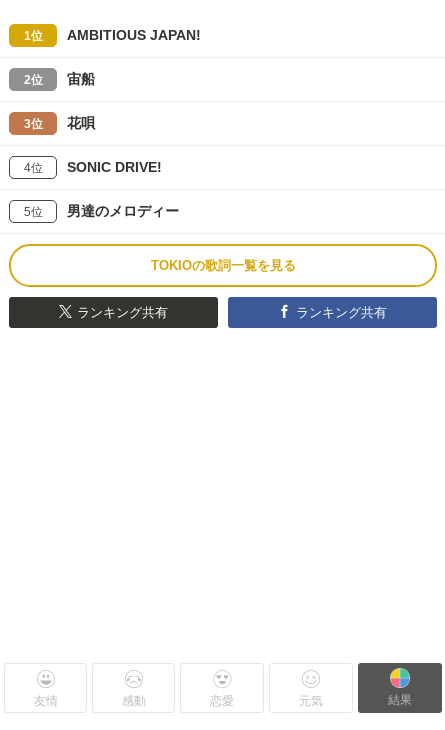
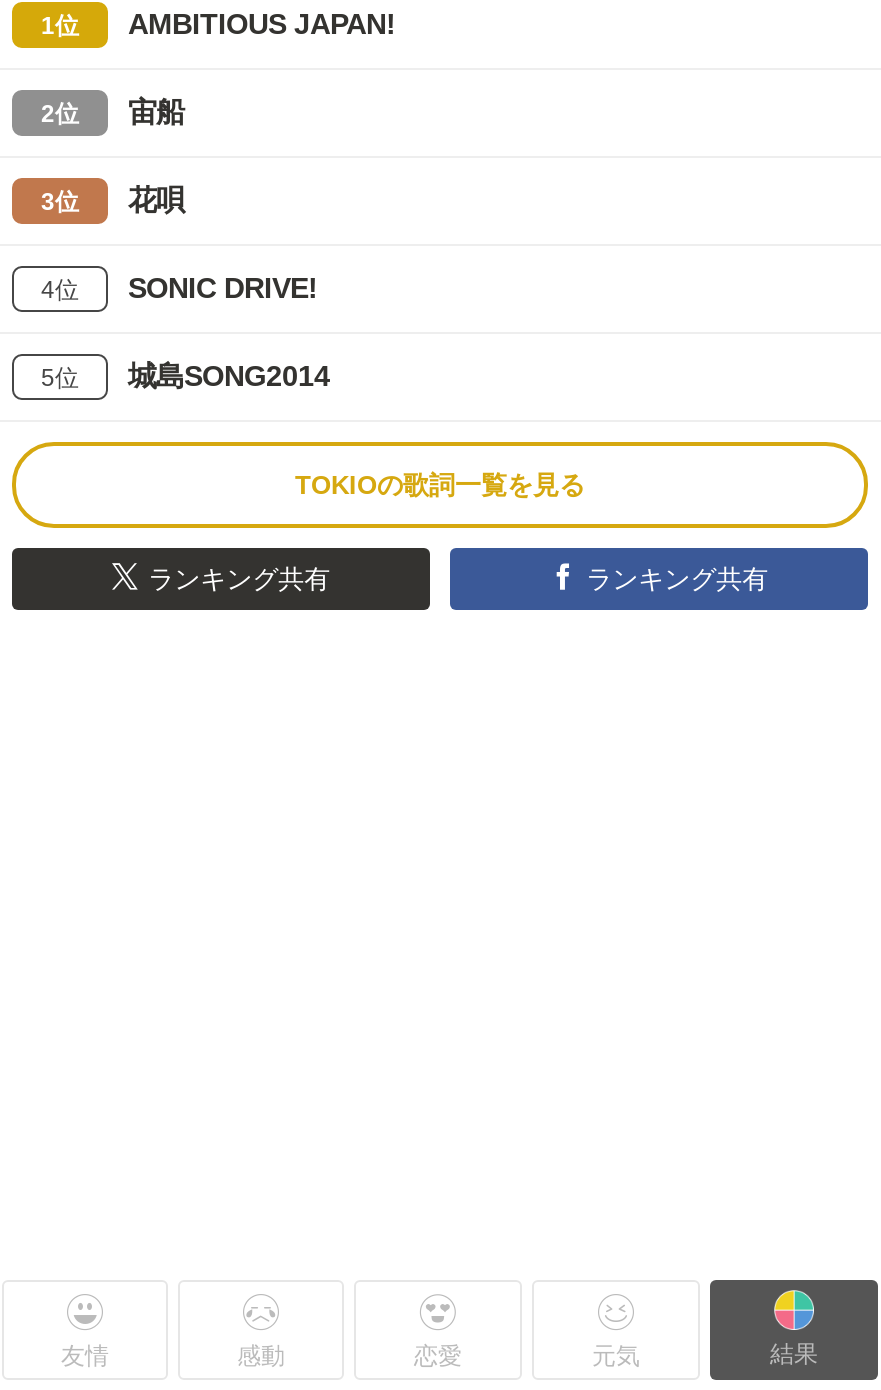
- 男達のメロディー
+ 城島SONG2014
